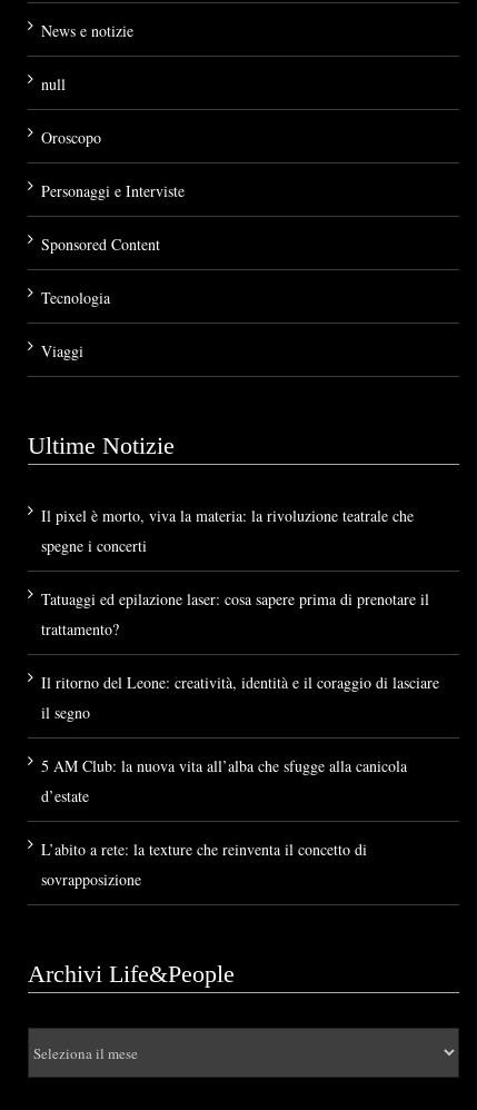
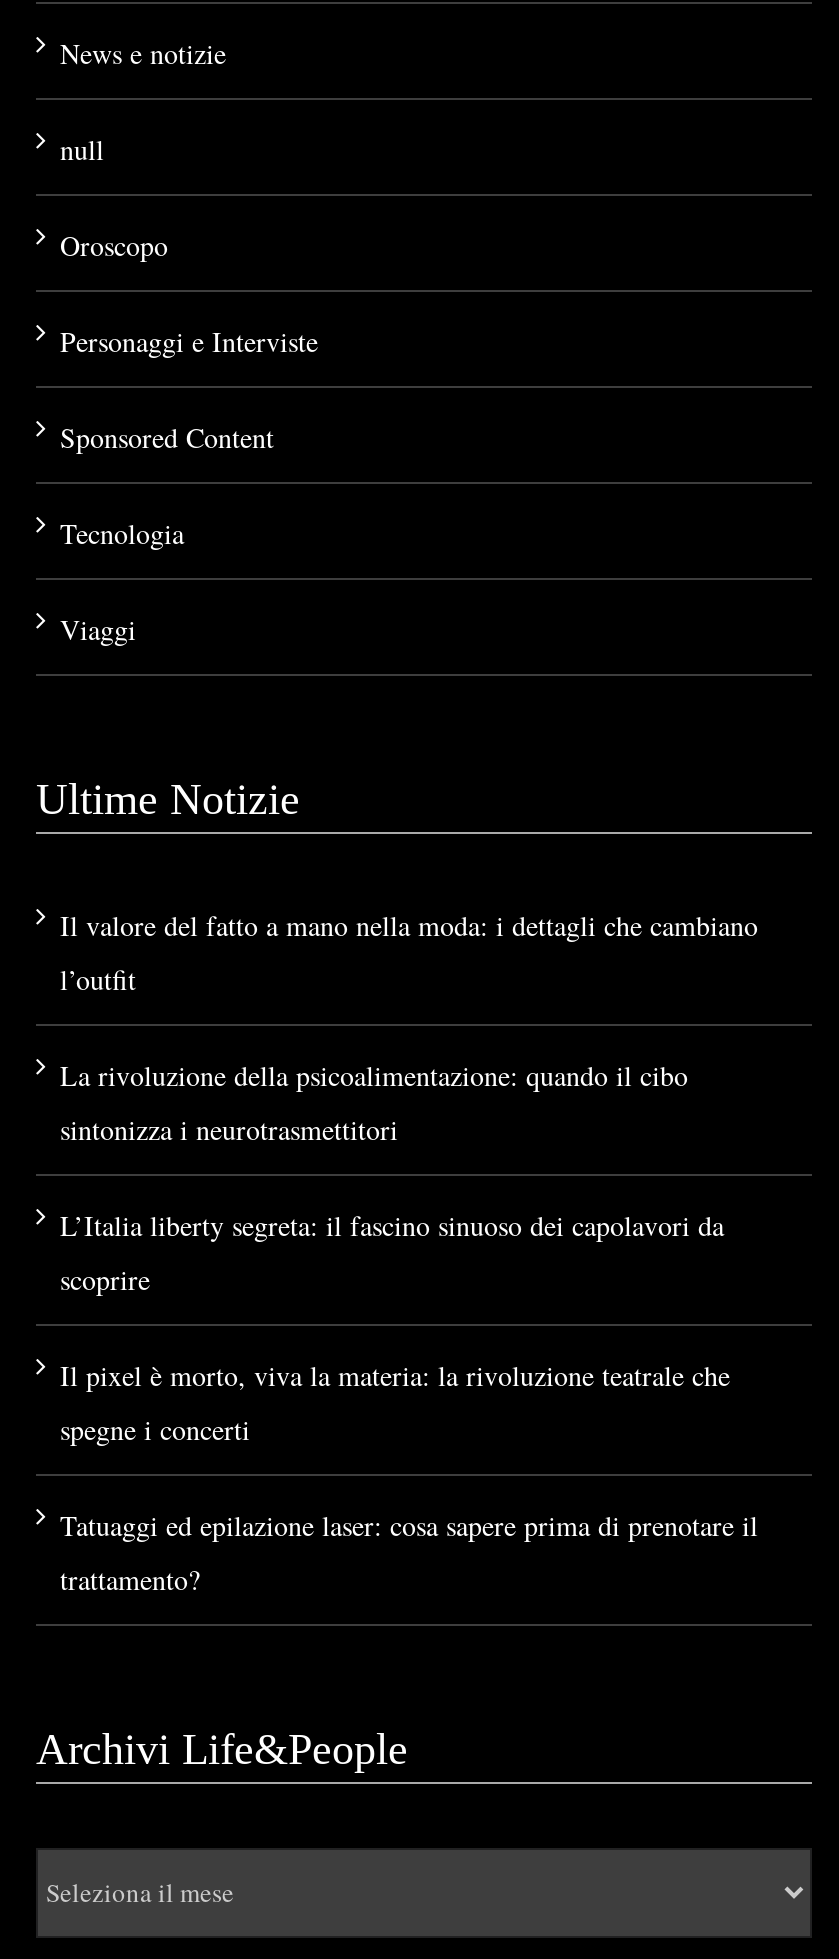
+ Il valore del fatto a mano nella moda: i dettagli che cambiano
+ l’outfit
+ La rivoluzione della psicoalimentazione: quando il cibo
+ sintonizza i neurotrasmettitori
+ L’Italia liberty segreta: il fascino sinuoso dei capolavori da
+ scoprire

moved down: Il pixel è morto, viva la materia: la rivoluzione teatrale che | spegne i concerti | Tatuaggi ed epilazione laser: cosa sapere prima di prenotare il | trattamento?

- Il ritorno del Leone: creatività, identità e il coraggio di lasciare
- il segno
- 5 AM Club: la nuova vita all’alba che sfugge alla canicola
- d’estate
- L’abito a rete: la texture che reinventa il concetto di
- sovrapposizione
